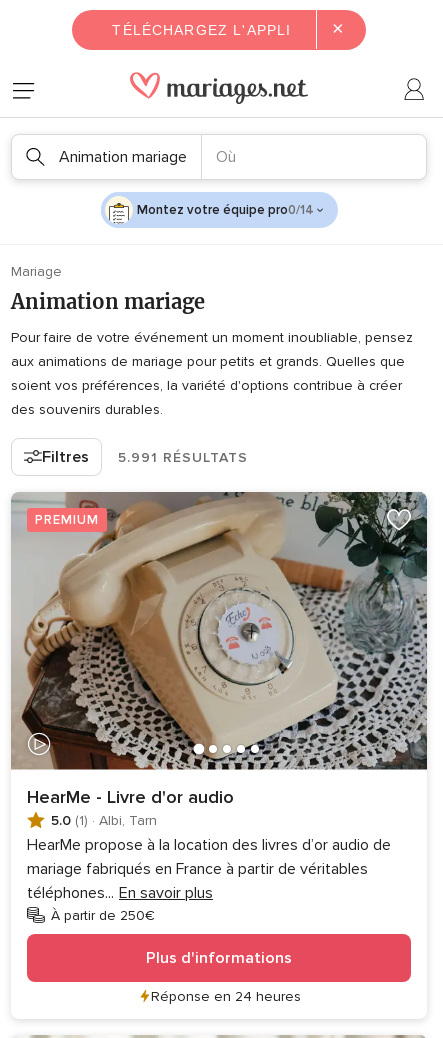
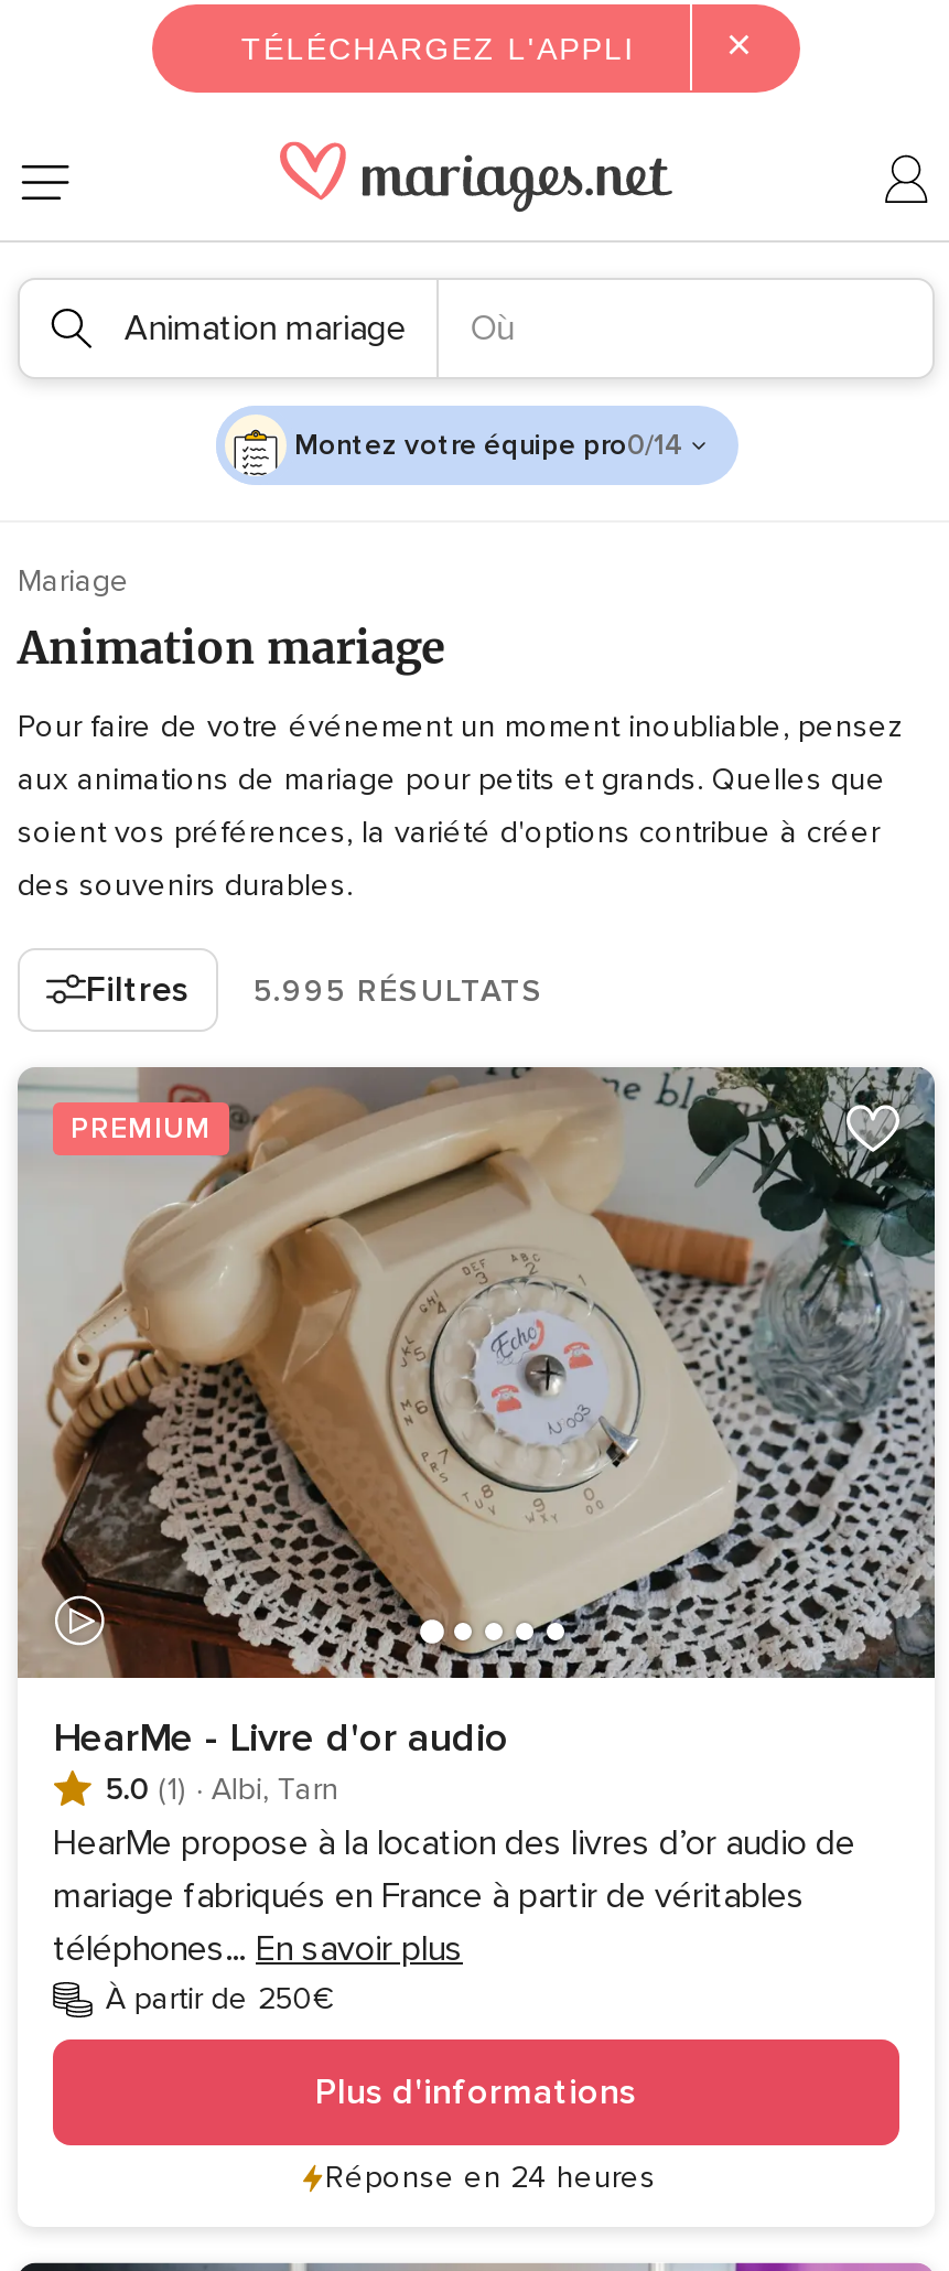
- Filtres 5.991 RÉSULTATS
+ Filtres 5.995 RÉSULTATS
